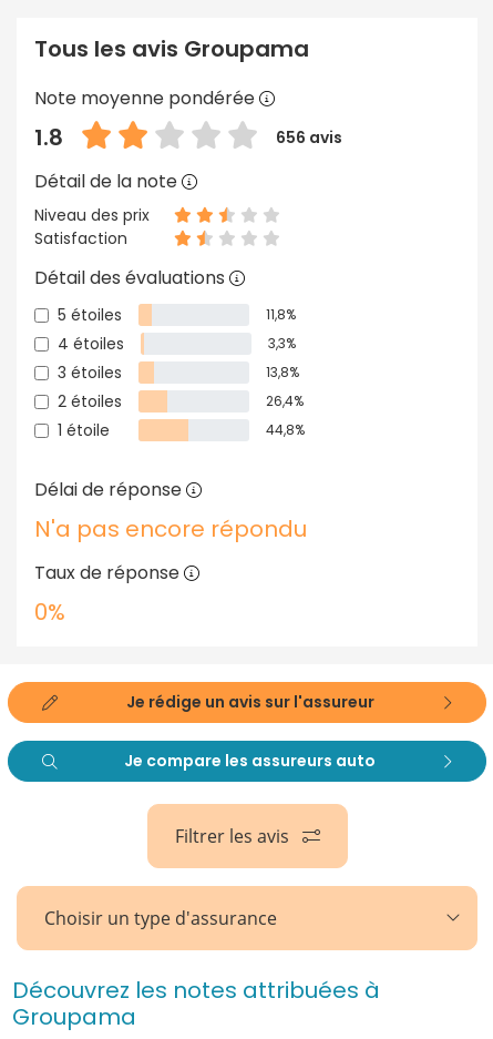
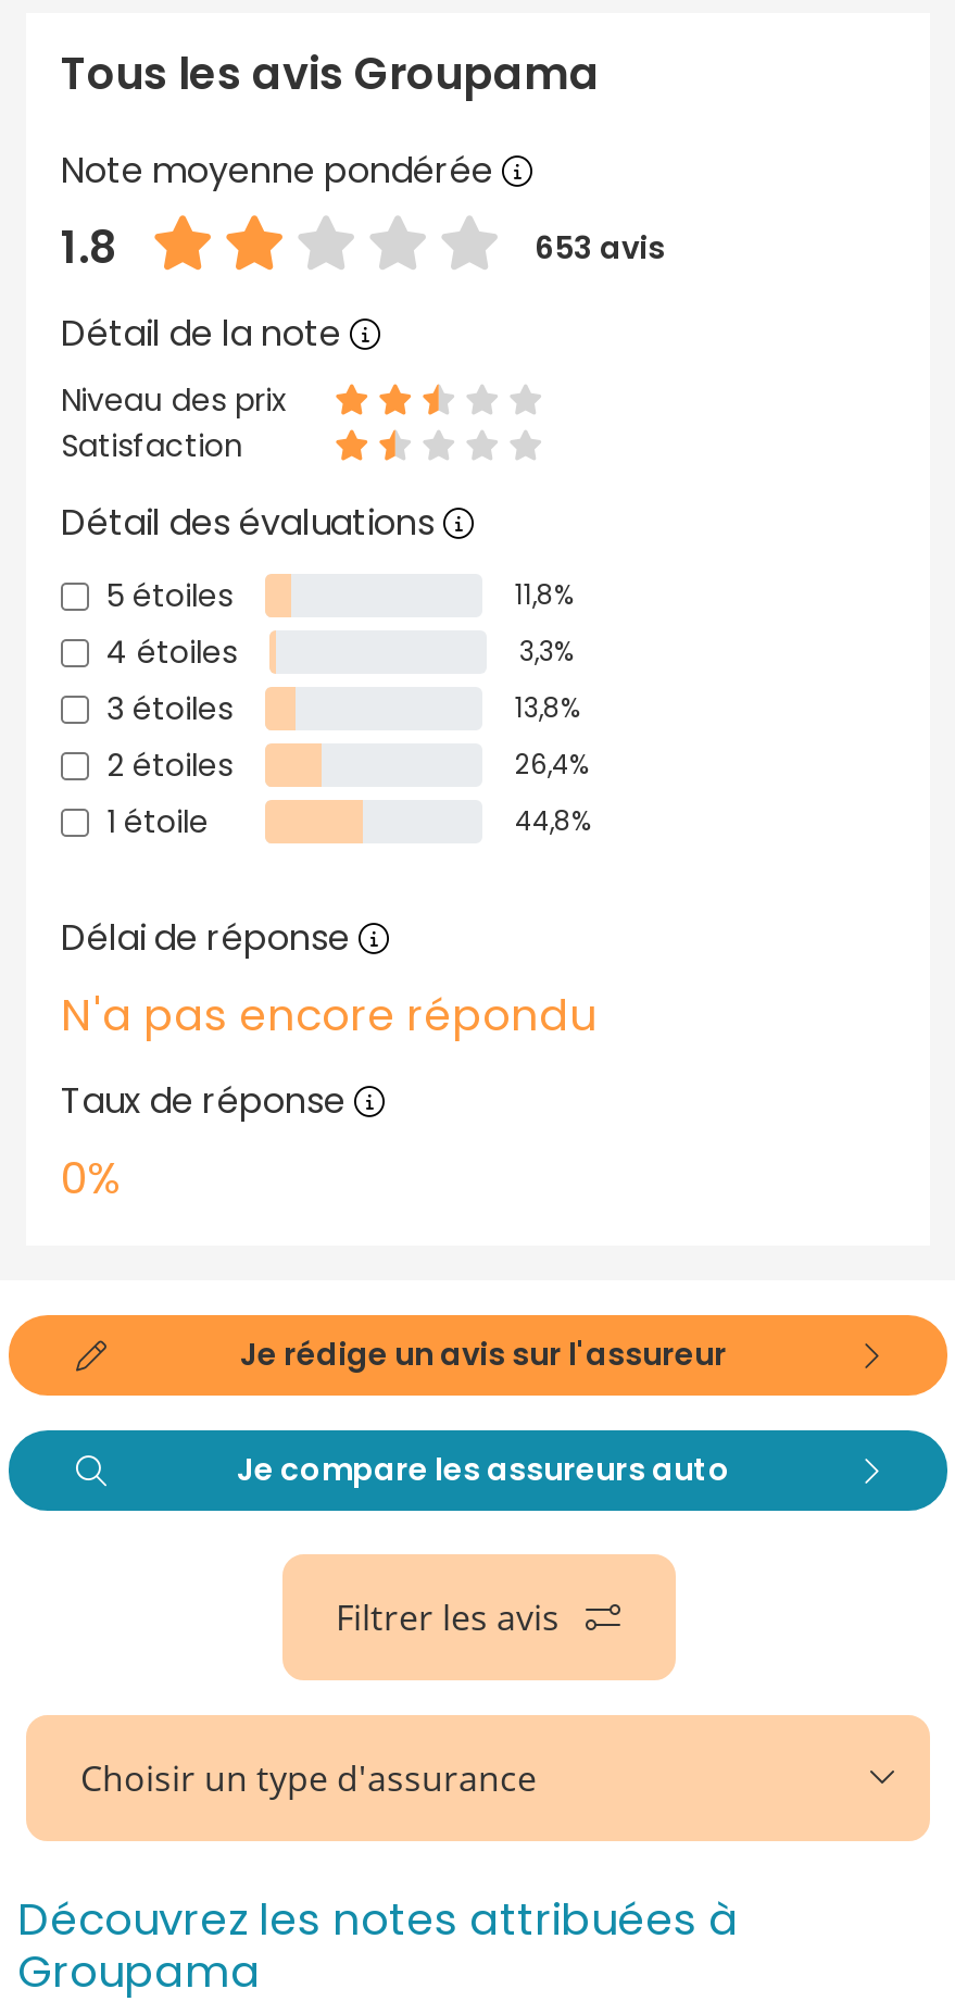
- 656 avis
+ 653 avis
